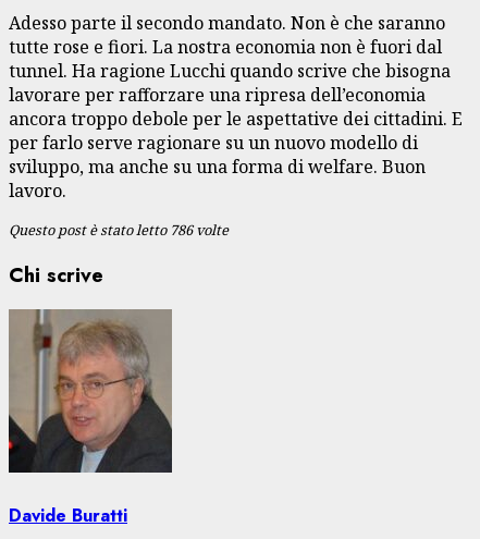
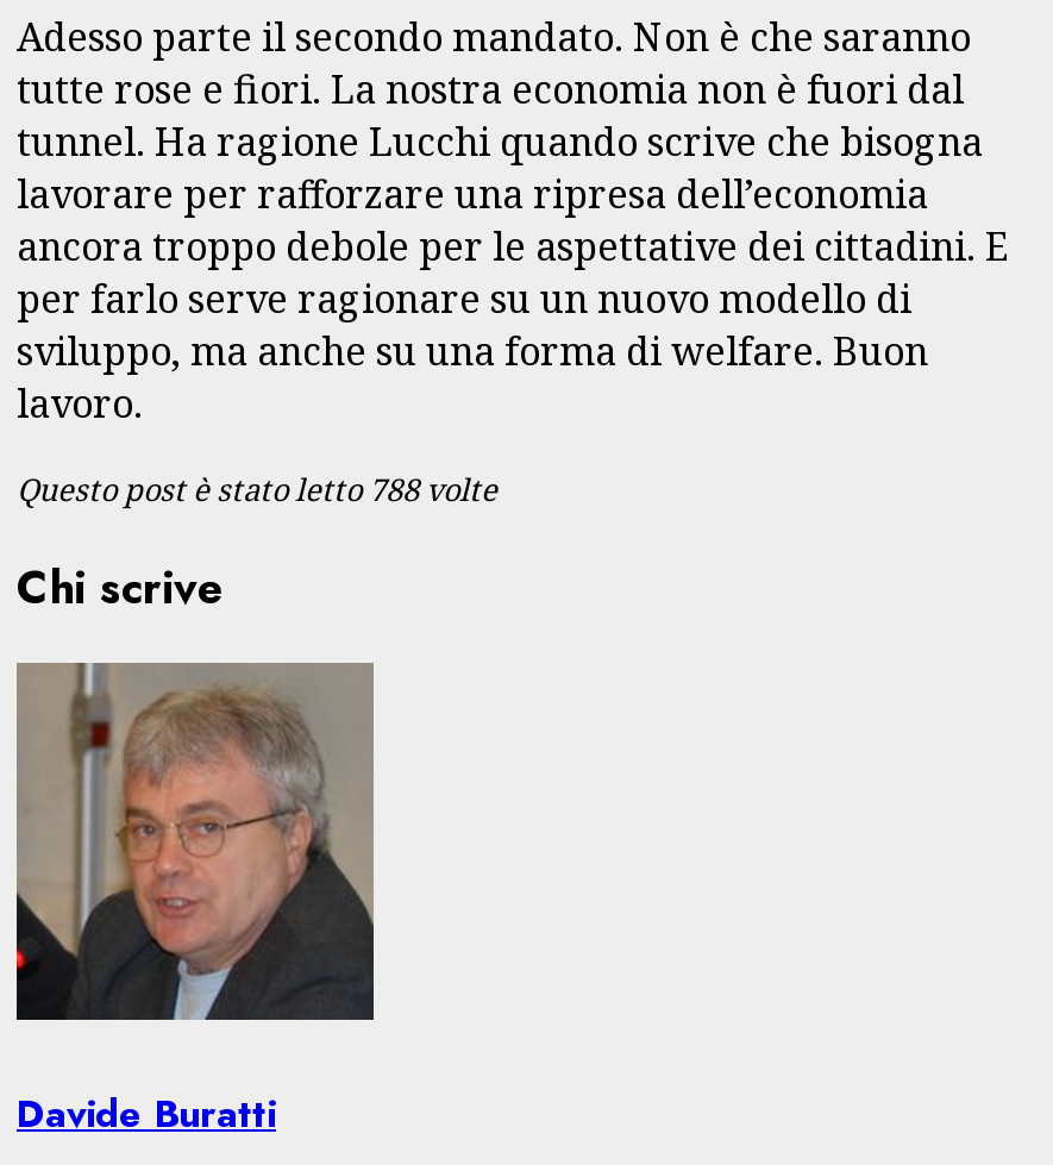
- Questo post è stato letto 786 volte
+ Questo post è stato letto 788 volte
